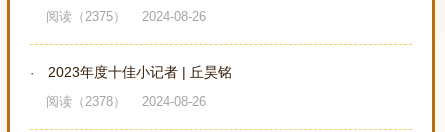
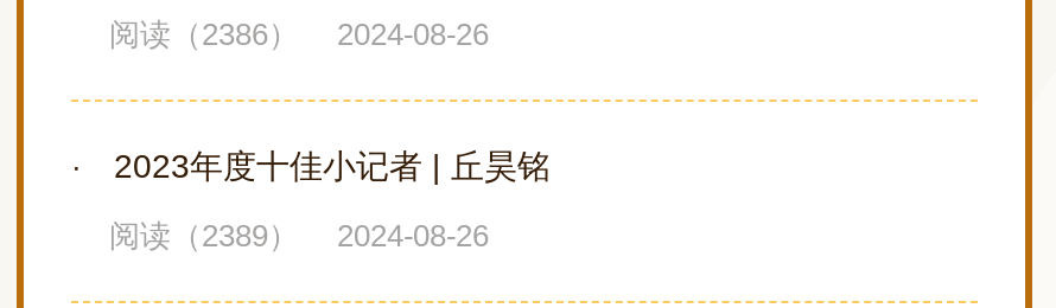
- 阅读（2375） 2024-08-26
+ 阅读（2386） 2024-08-26

- 阅读（2378） 2024-08-26
+ 阅读（2389） 2024-08-26
